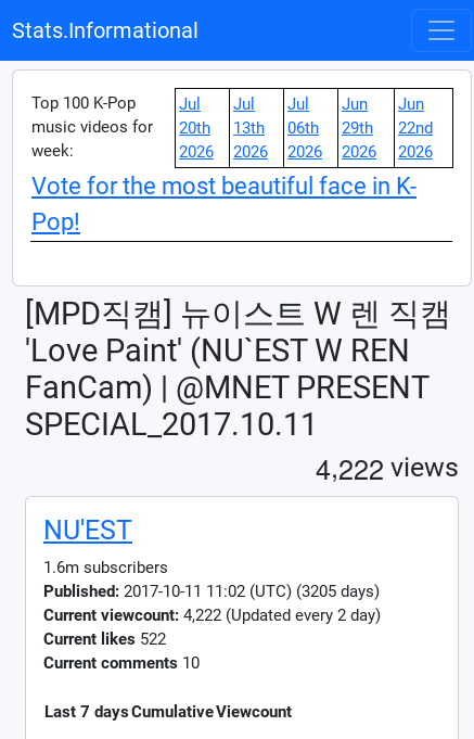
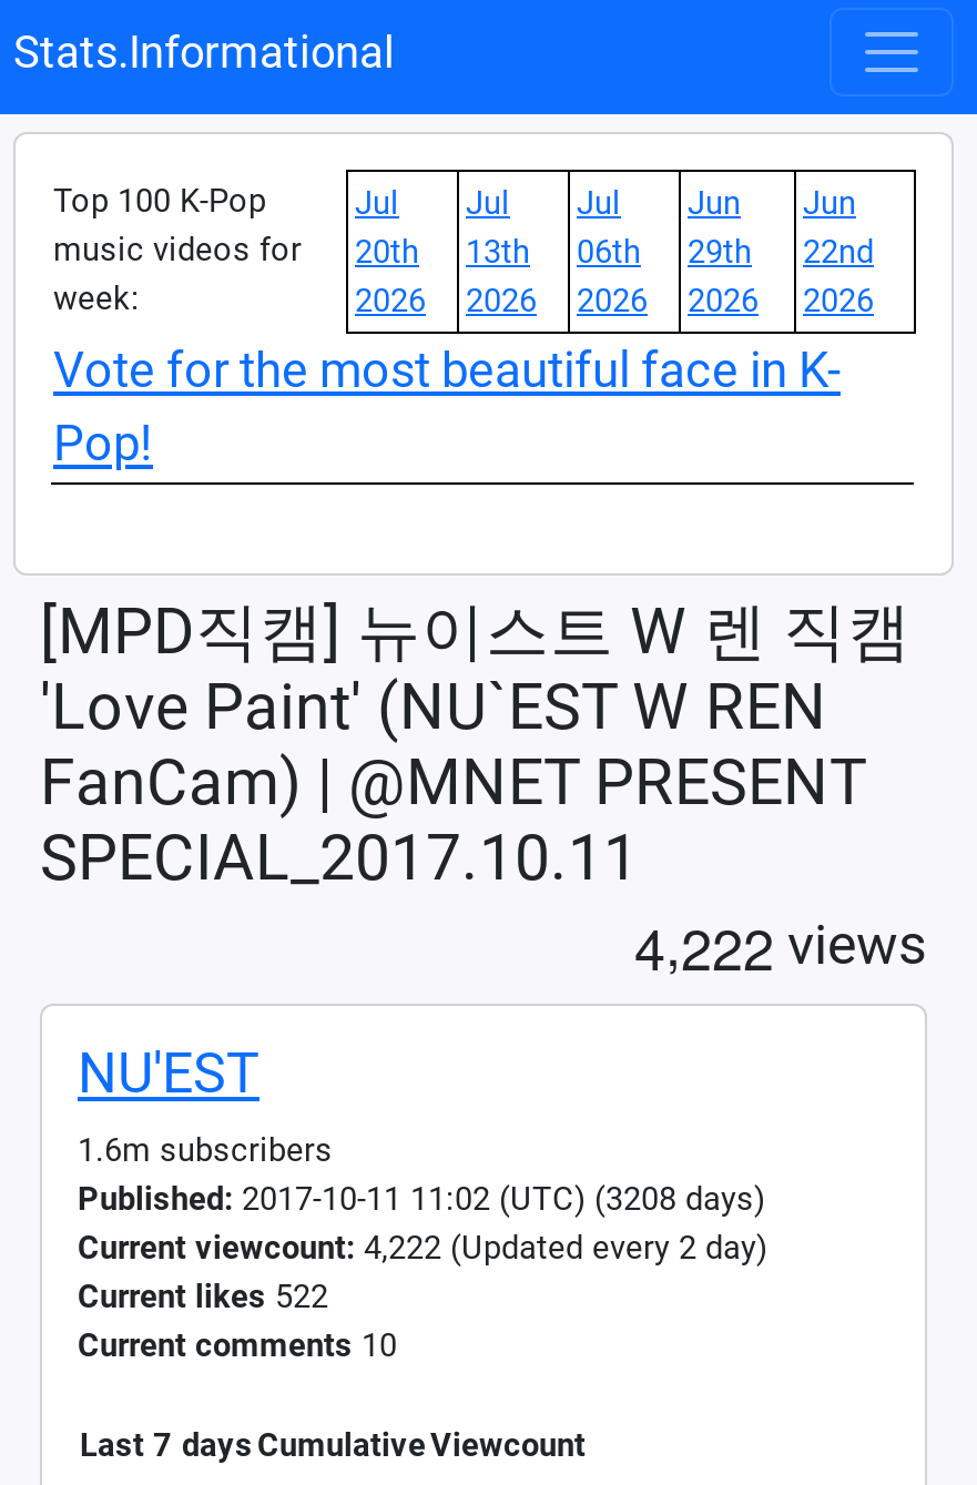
- Published: 2017-10-11 11:02 (UTC) (3205 days)
+ Published: 2017-10-11 11:02 (UTC) (3208 days)
